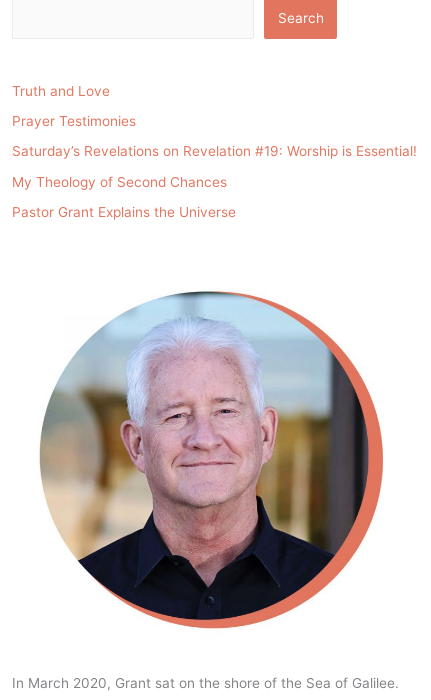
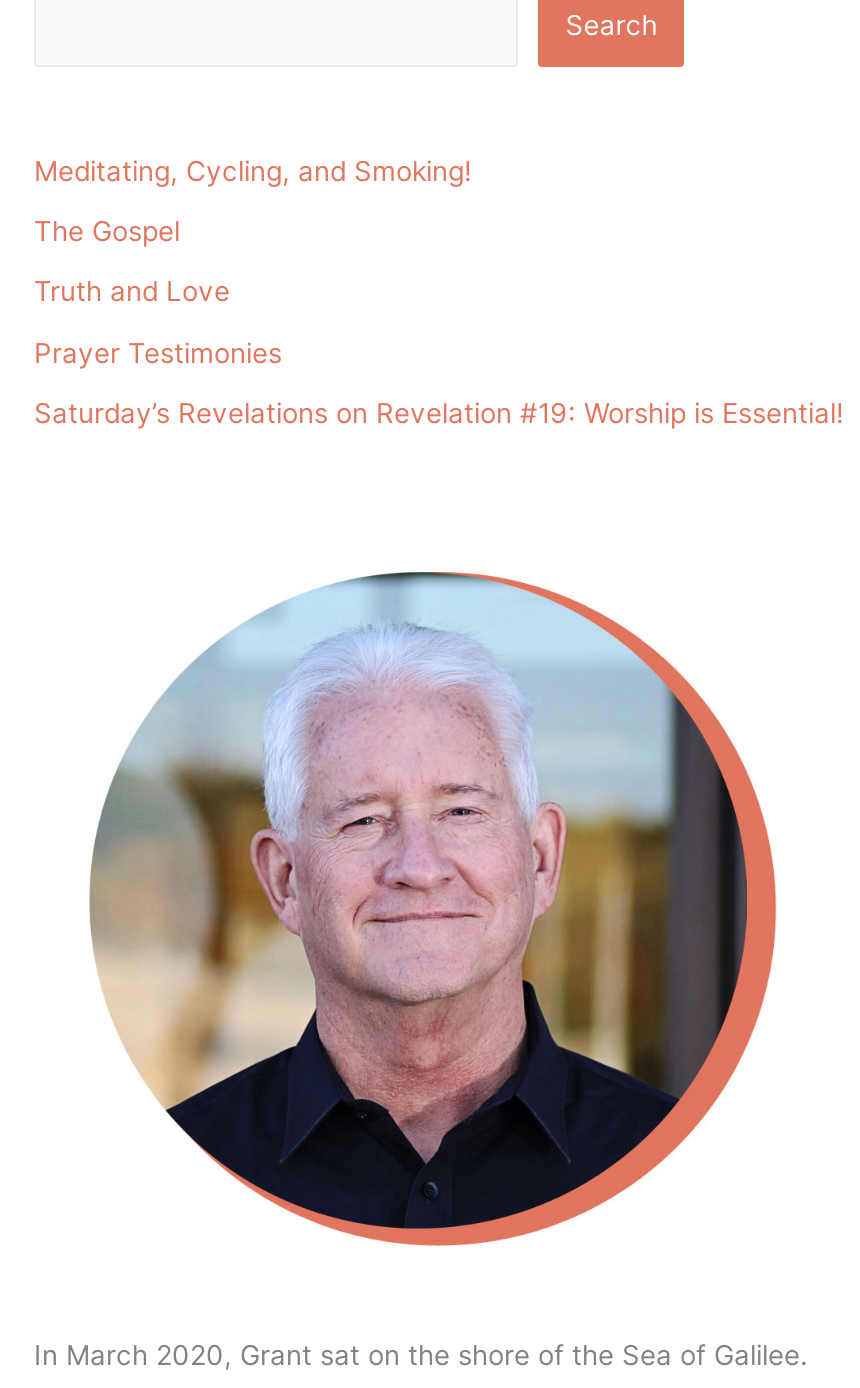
+ Meditating, Cycling, and Smoking!
+ The Gospel

moved down: Truth and Love | Prayer Testimonies | Saturday’s Revelations on Revelation #19: Worship is Essential!

- My Theology of Second Chances
- Pastor Grant Explains the Universe
